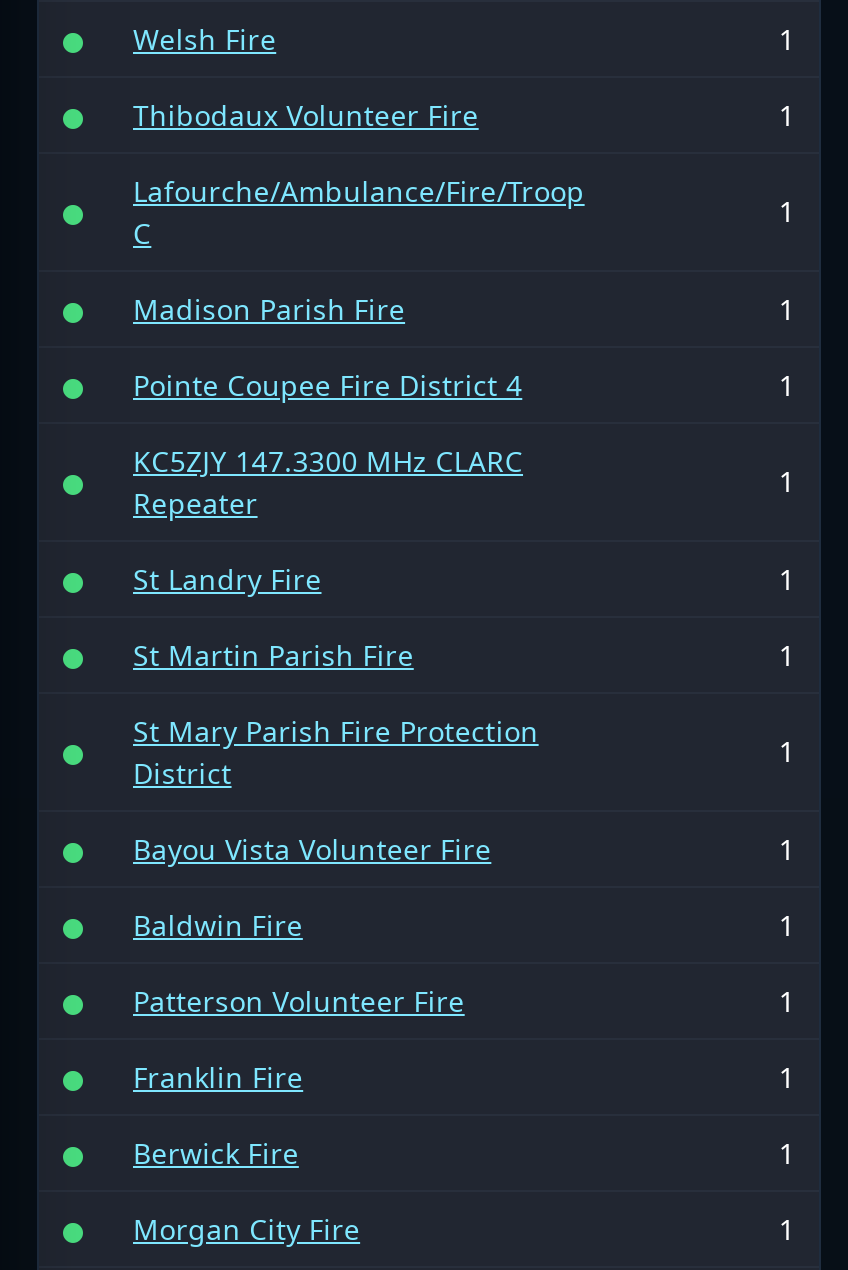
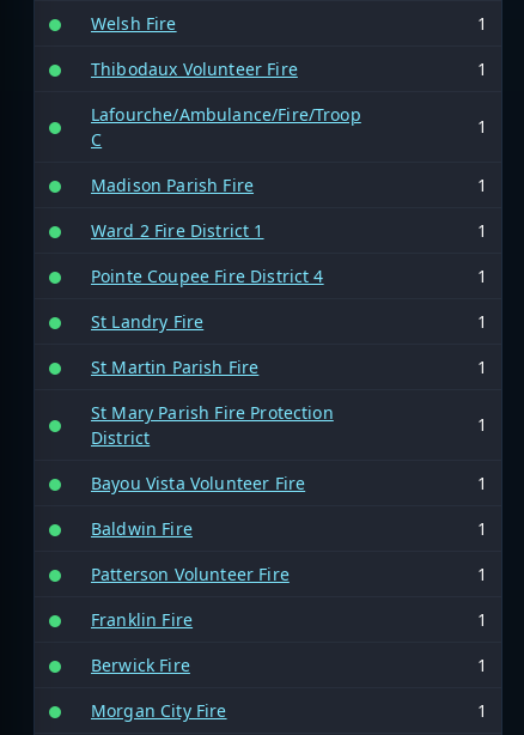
moved down: Pointe Coupee Fire District 4

+ Ward 2 Fire District 1

- KC5ZJY 147.3300 MHz CLARC
- Repeater
